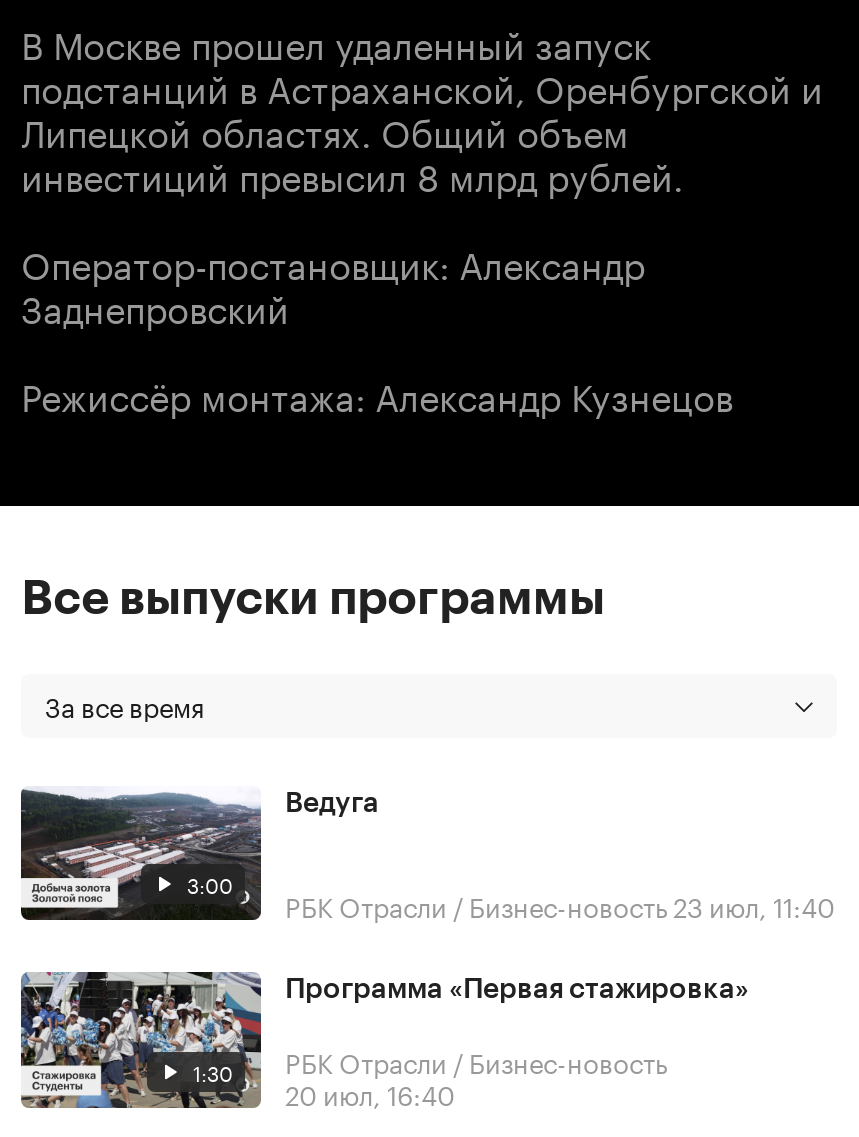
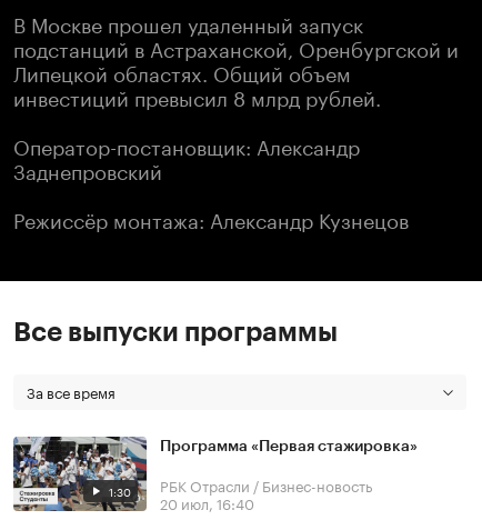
- [image]
- 3:00

- Ведуга
- РБК Отрасли / Бизнес-новость 23 июл, 11:40
